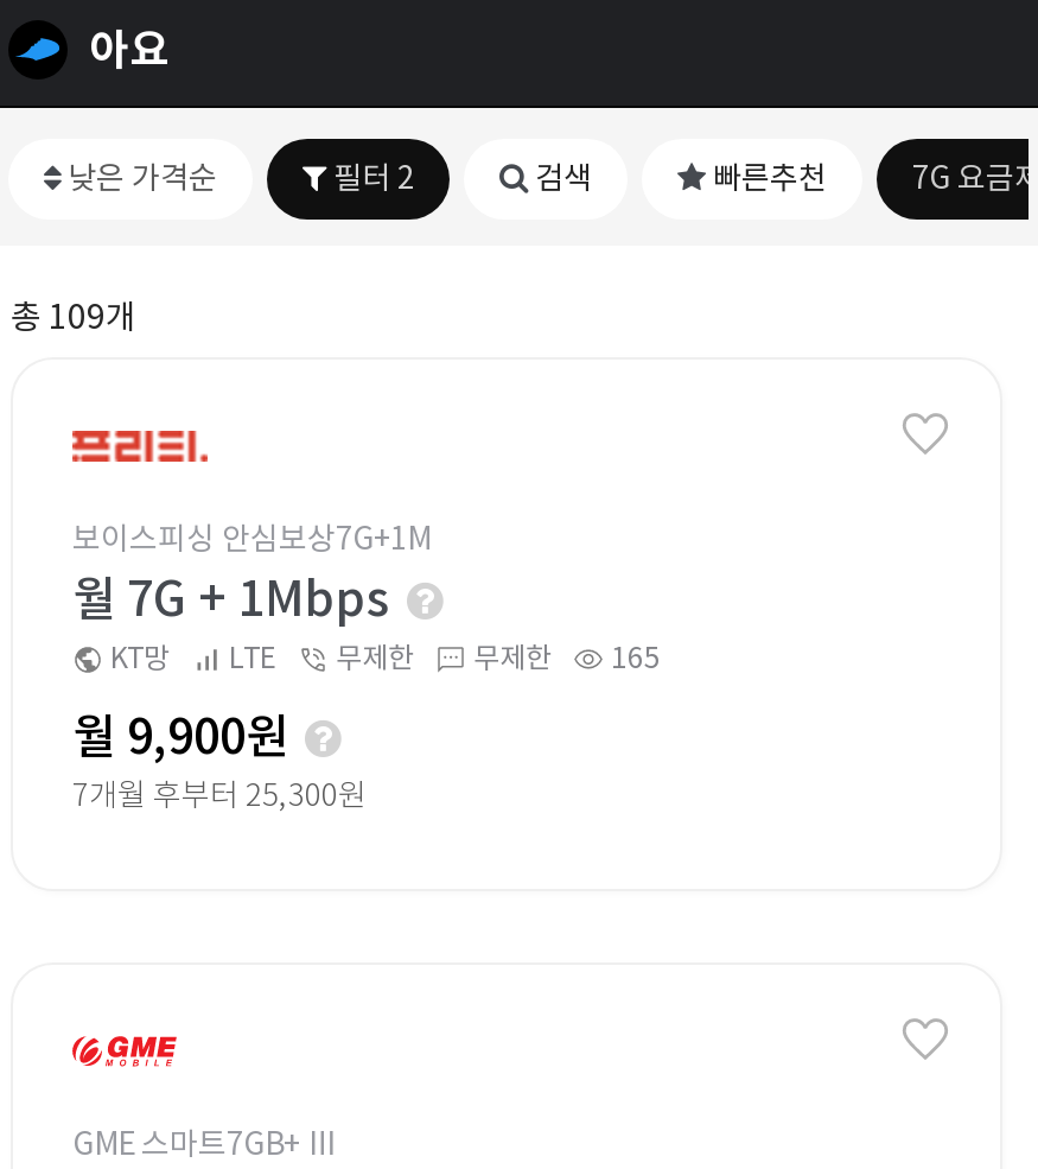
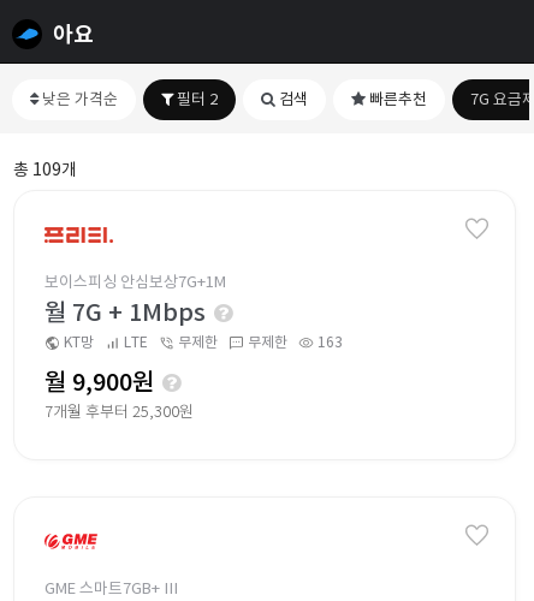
- KT망 LTE 무제한 무제한 165
+ KT망 LTE 무제한 무제한 163
